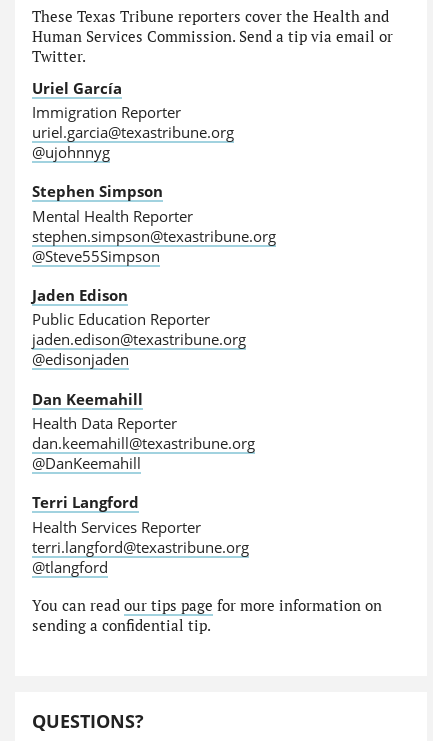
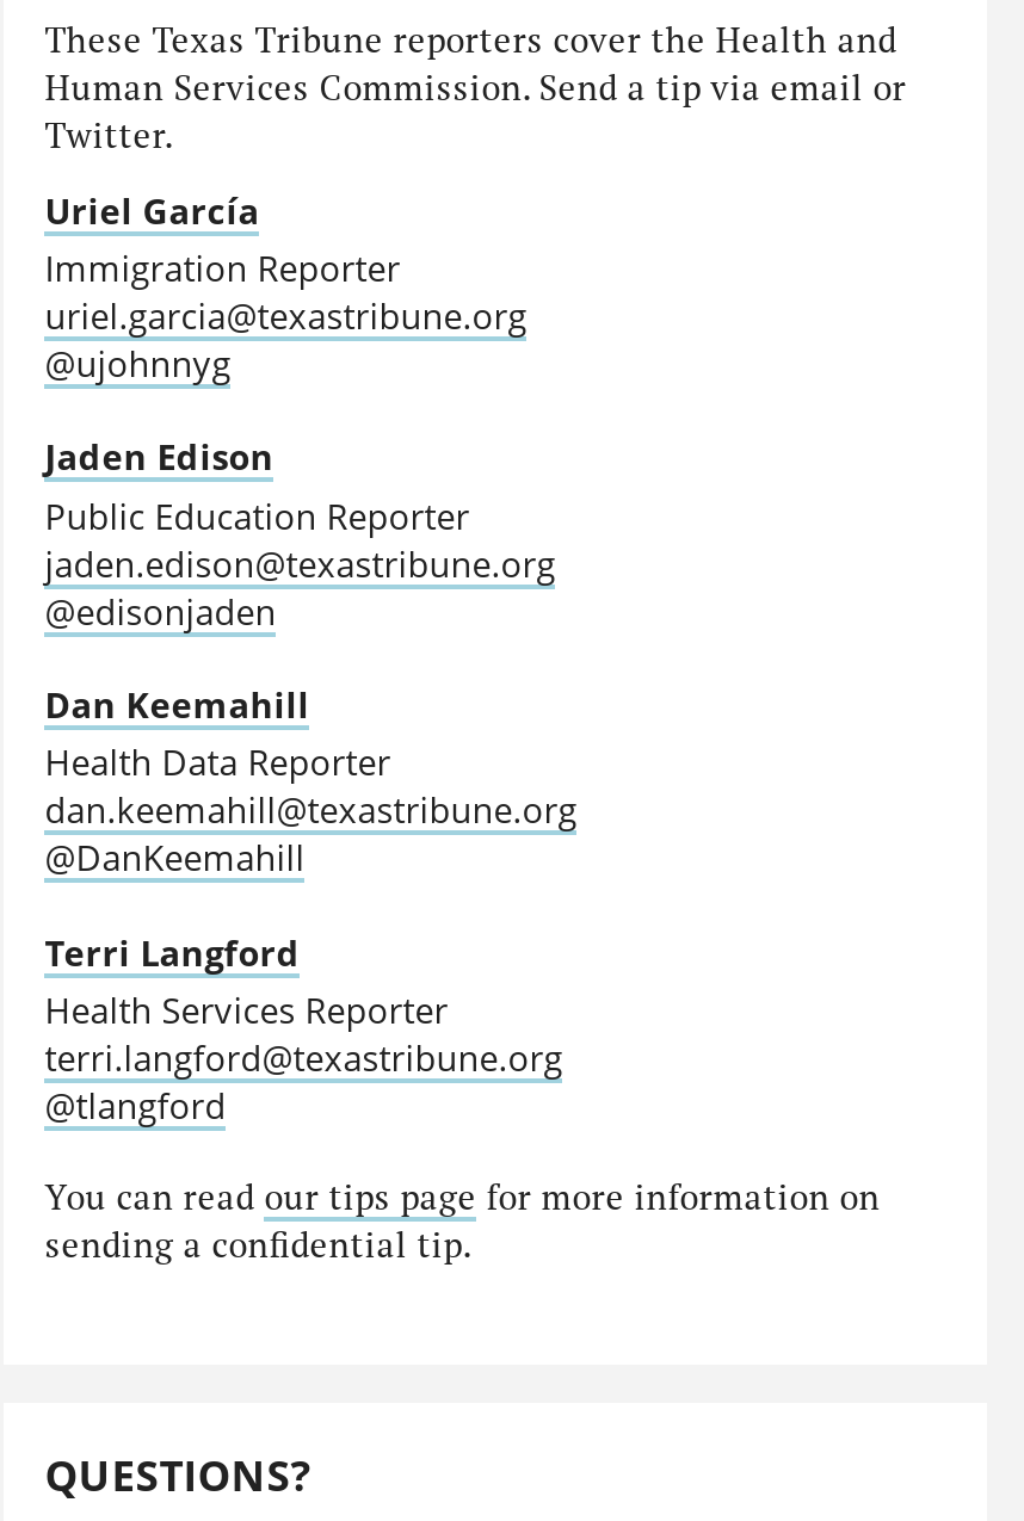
- Stephen Simpson
- Mental Health Reporter
- stephen.simpson@texastribune.org
- @Steve55Simpson
